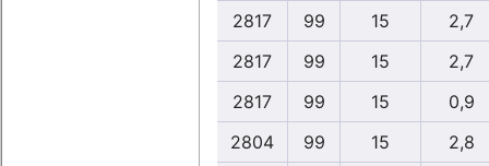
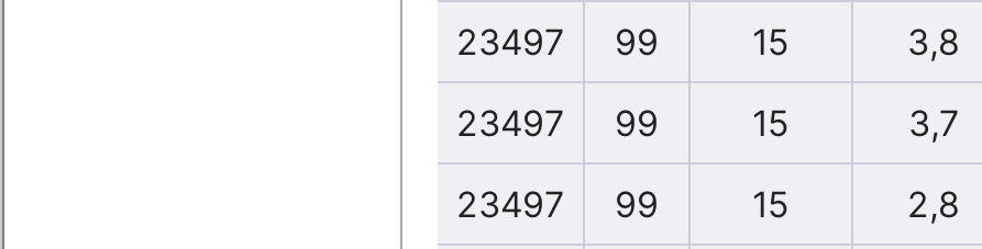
- 2817 99
+ 23497 99

- 2,7
+ 3,8

- 2,7
- 2817
- 99
- 15
- 0,9
- 2804
+ 3,7
+ 23497

- 2817 99
+ 23497 99
